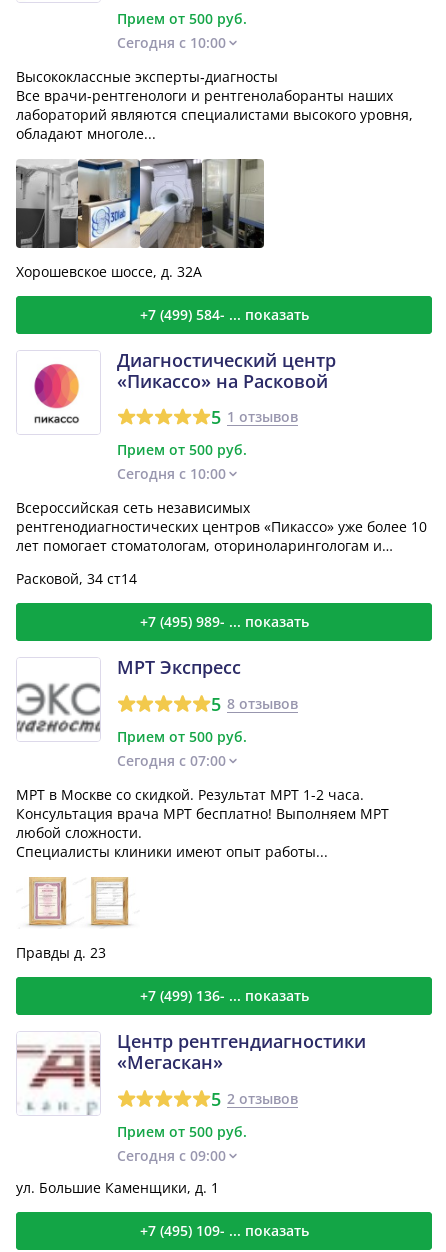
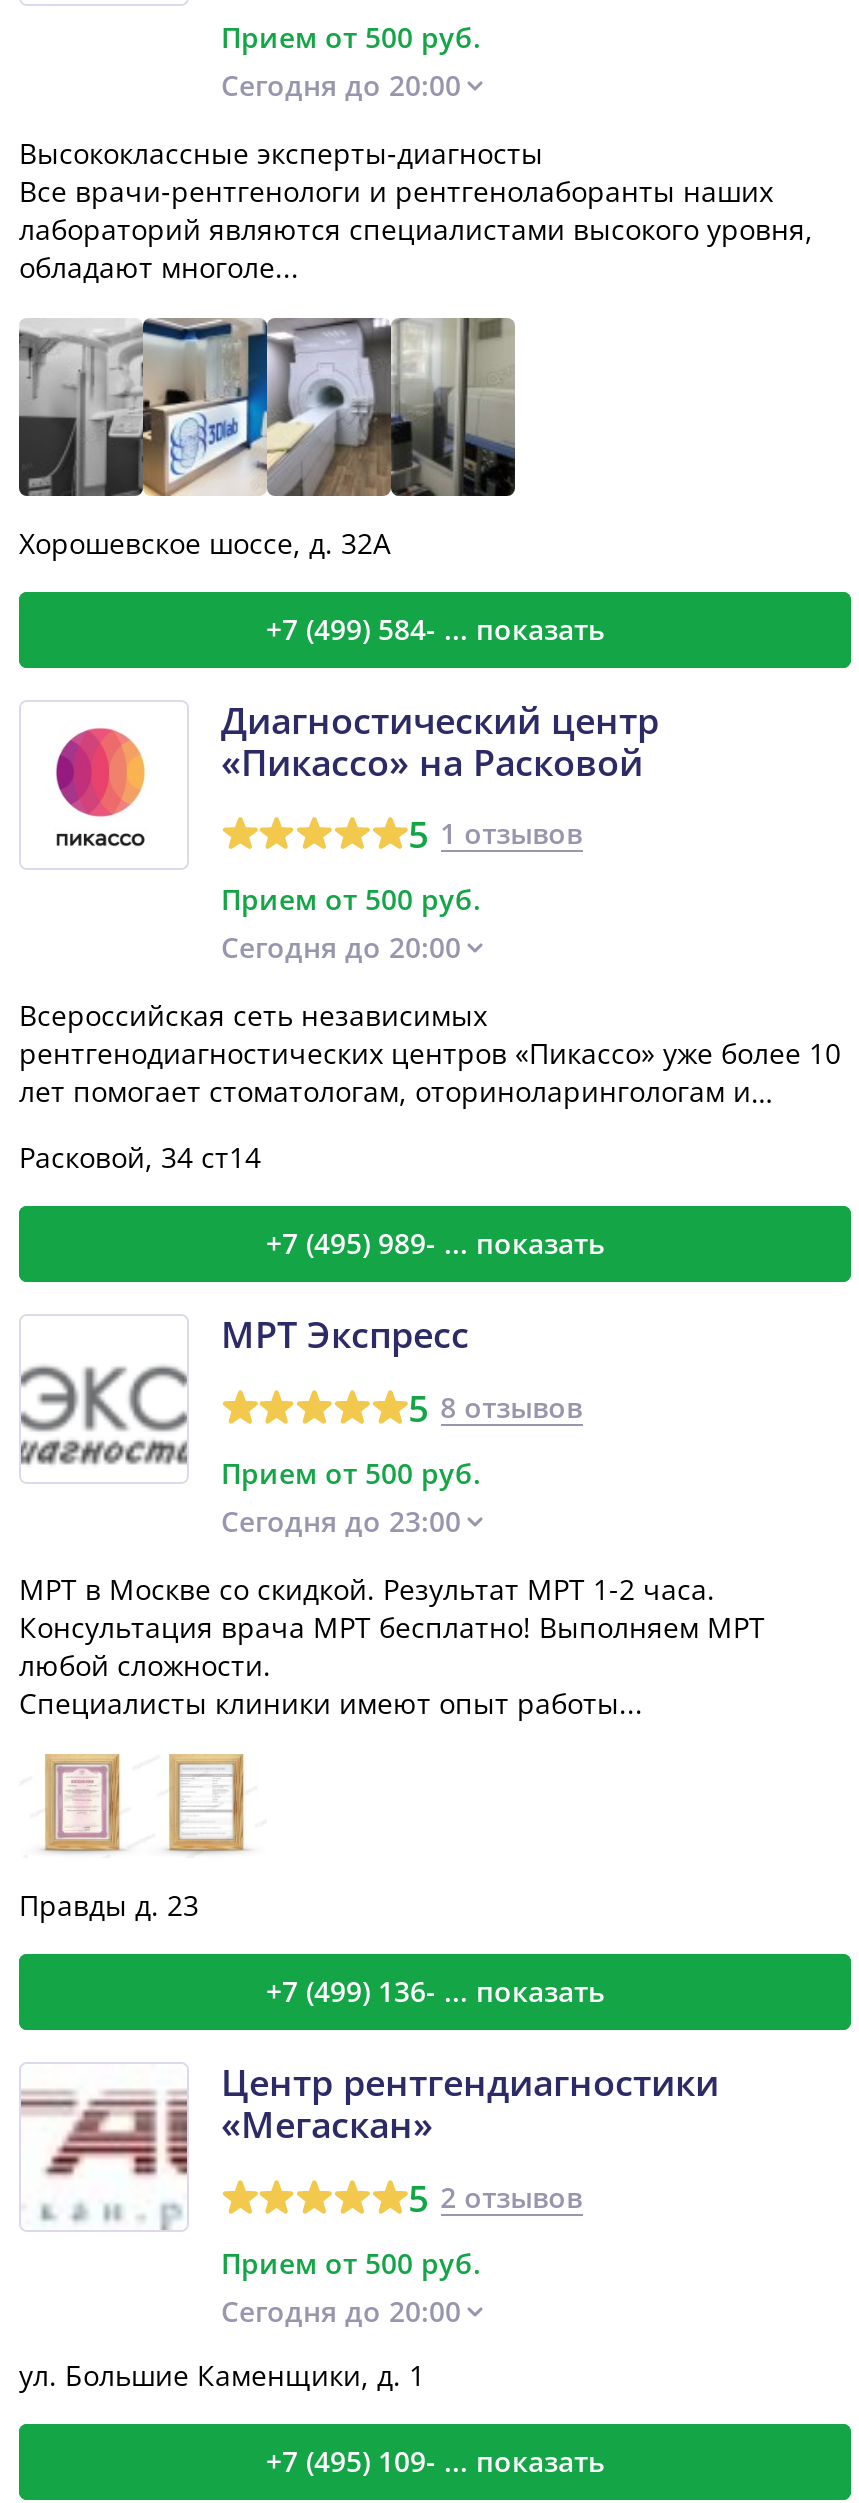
- Сегодня с 10:00
+ Сегодня до 20:00

- Сегодня с 10:00
+ Сегодня до 20:00

- Сегодня с 07:00
+ Сегодня до 23:00

- Сегодня с 09:00
+ Сегодня до 20:00
